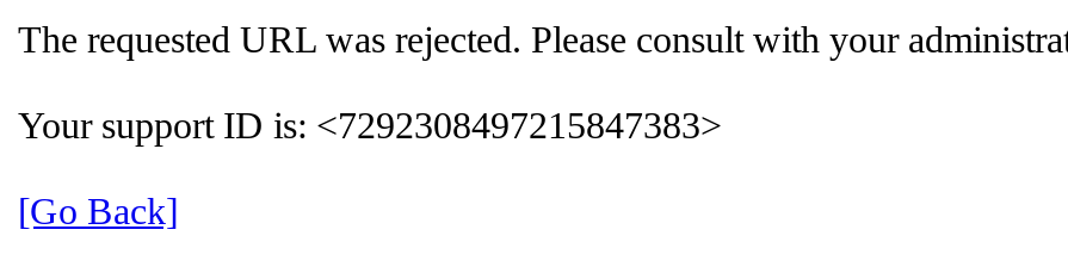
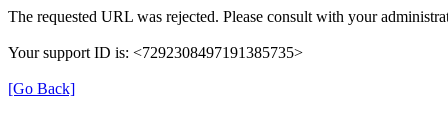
- Your support ID is: <7292308497215847383>
+ Your support ID is: <7292308497191385735>
